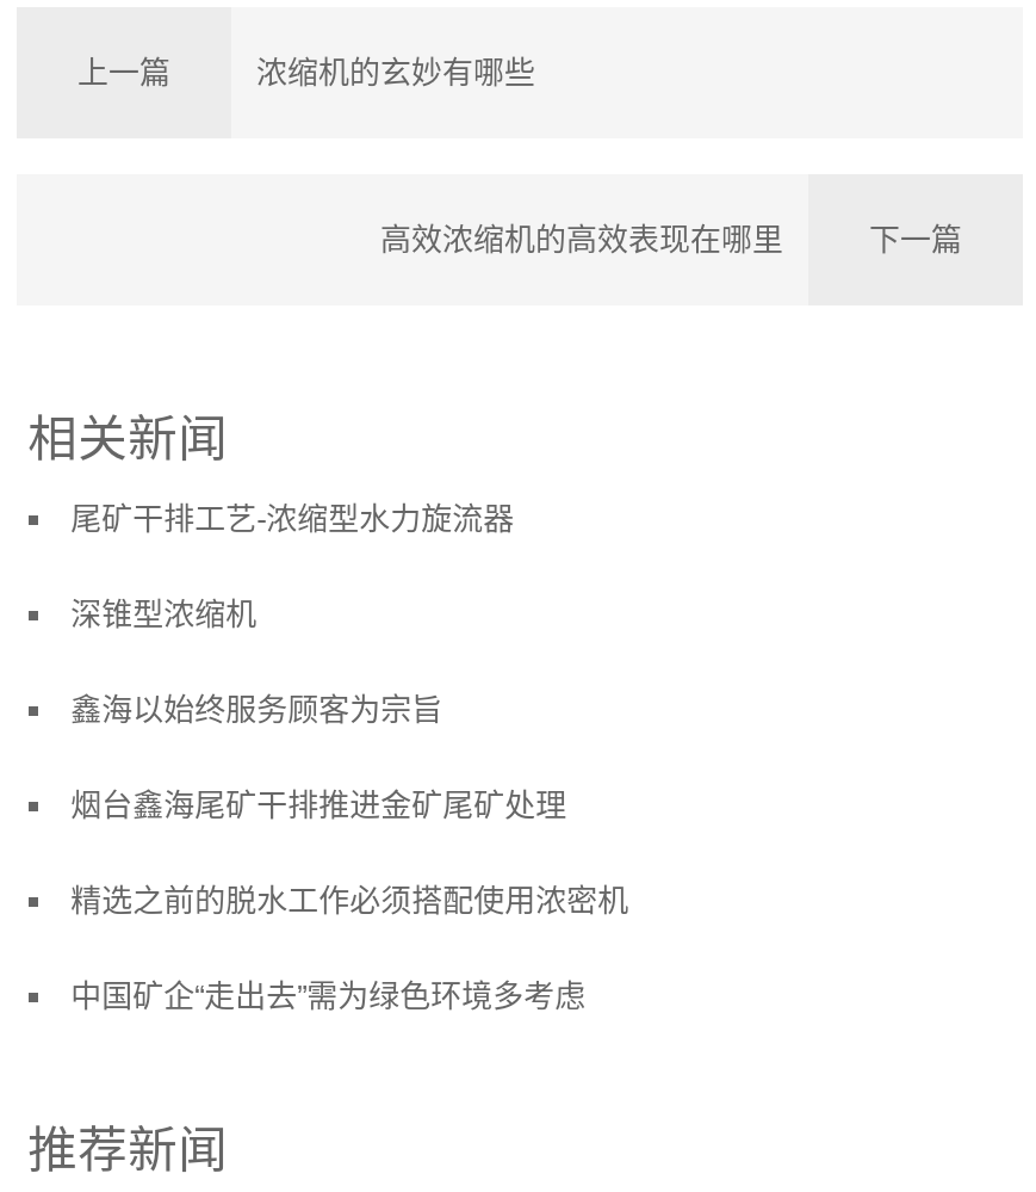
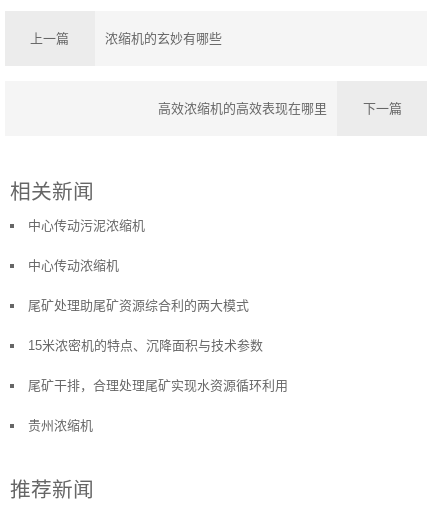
- 尾矿干排工艺-浓缩型水力旋流器
+ 中心传动污泥浓缩机

- 深锥型浓缩机
+ 中心传动浓缩机

- 鑫海以始终服务顾客为宗旨
+ 尾矿处理助尾矿资源综合利的两大模式

- 烟台鑫海尾矿干排推进金矿尾矿处理
+ 15米浓密机的特点、沉降面积与技术参数

- 精选之前的脱水工作必须搭配使用浓密机
+ 尾矿干排，合理处理尾矿实现水资源循环利用

- 中国矿企“走出去”需为绿色环境多考虑
+ 贵州浓缩机
